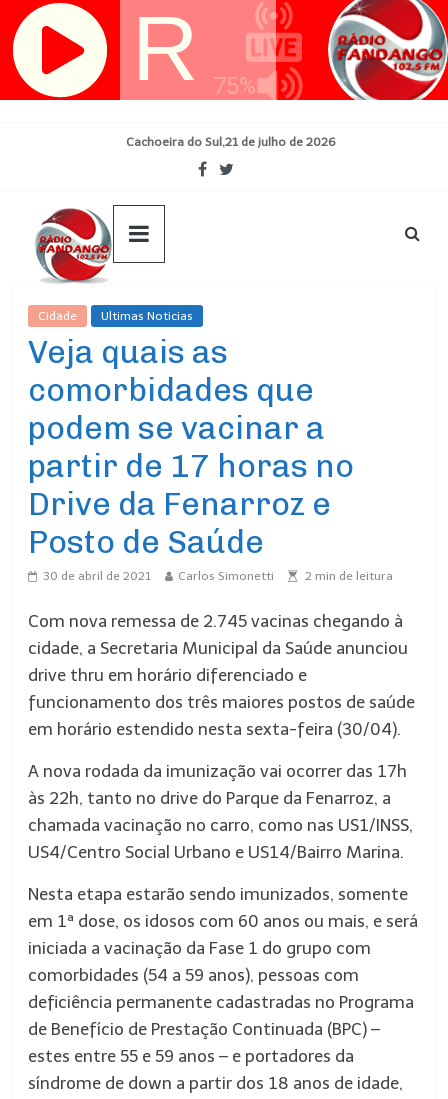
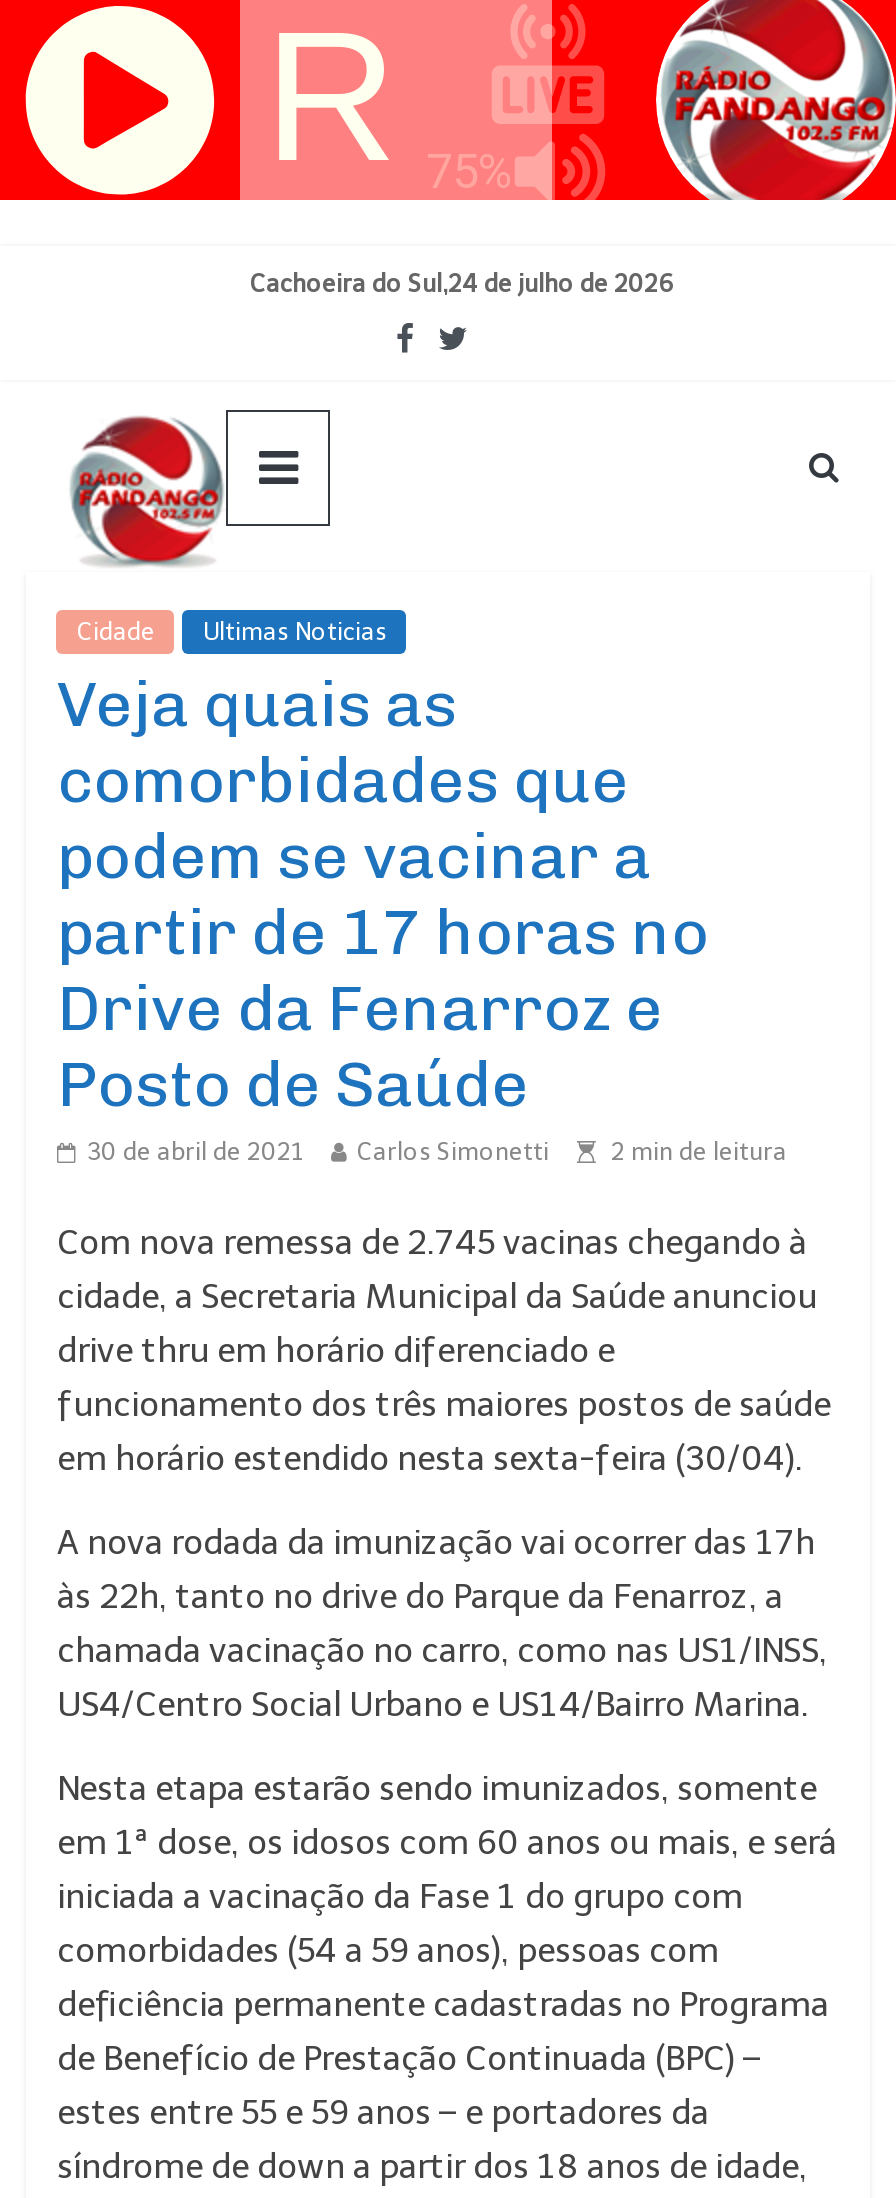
- Cachoeira do Sul,21 de julho de 2026
+ Cachoeira do Sul,24 de julho de 2026
